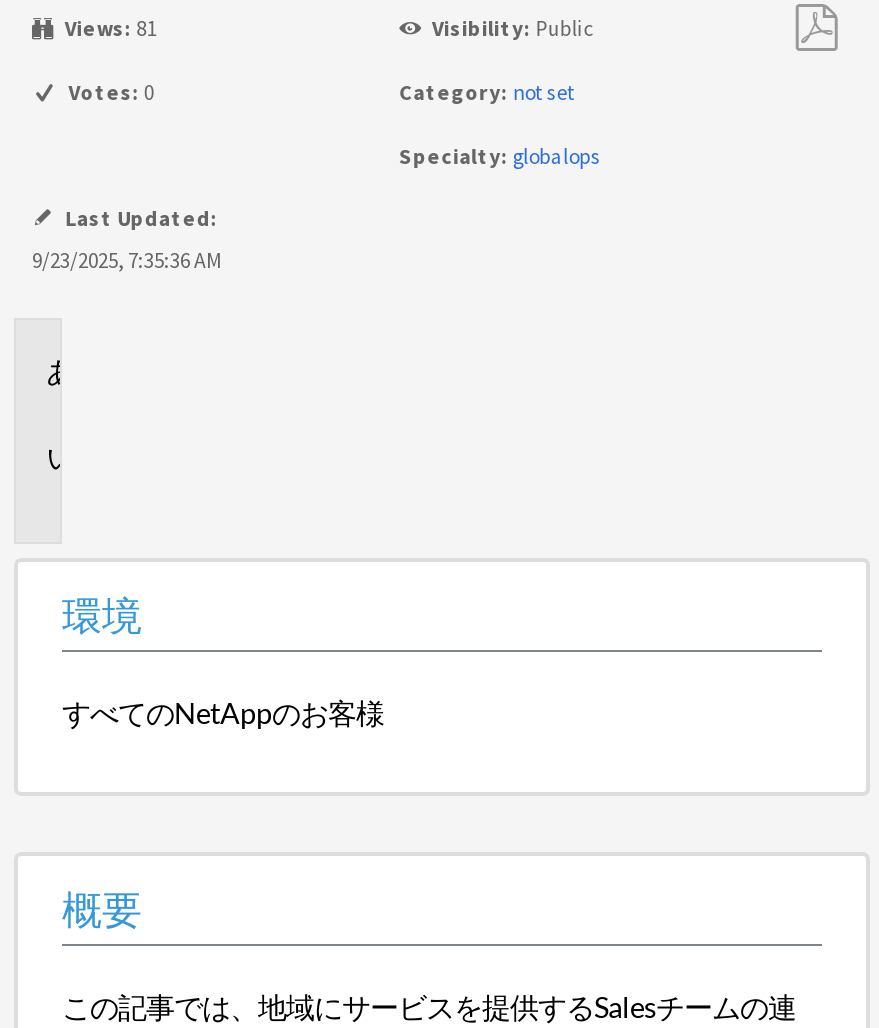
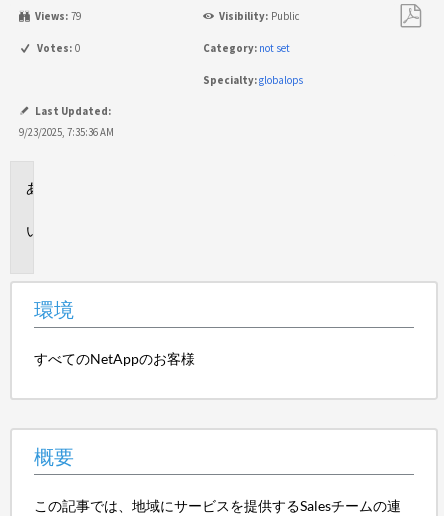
- Views: 81
+ Views: 79
